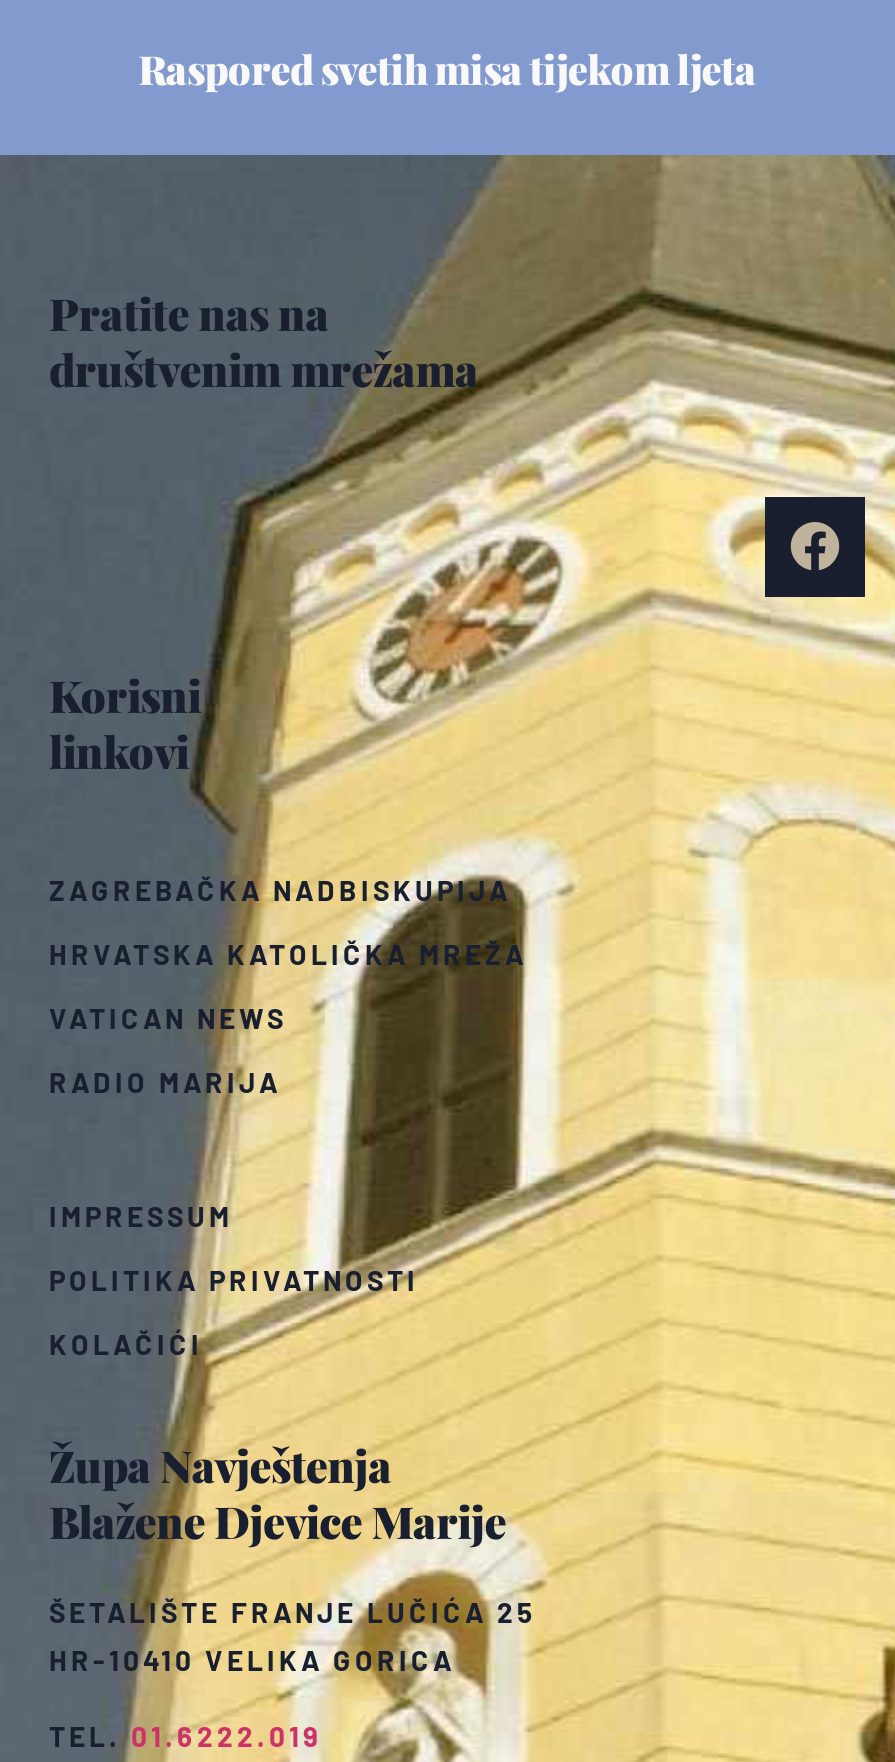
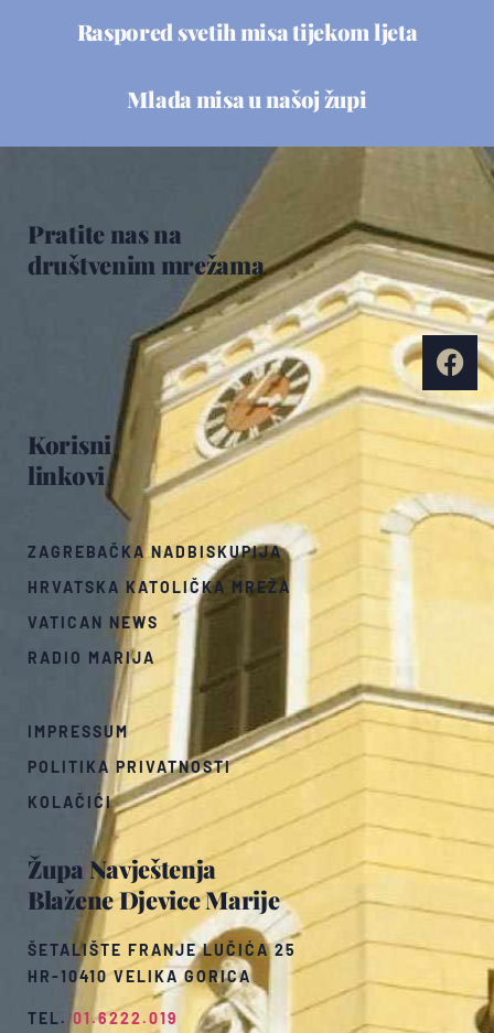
+ Mlada misa u našoj župi
